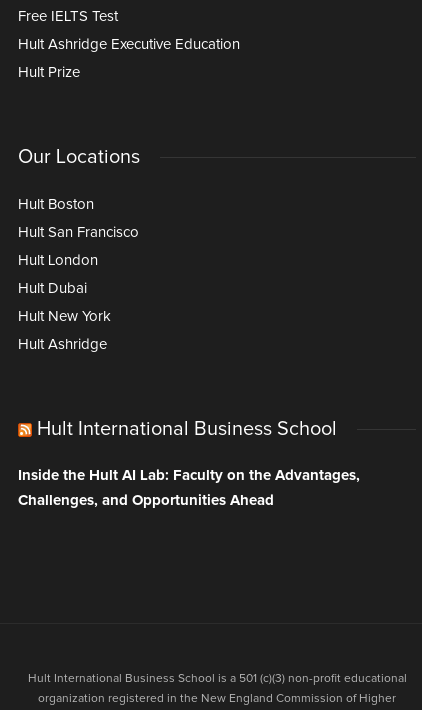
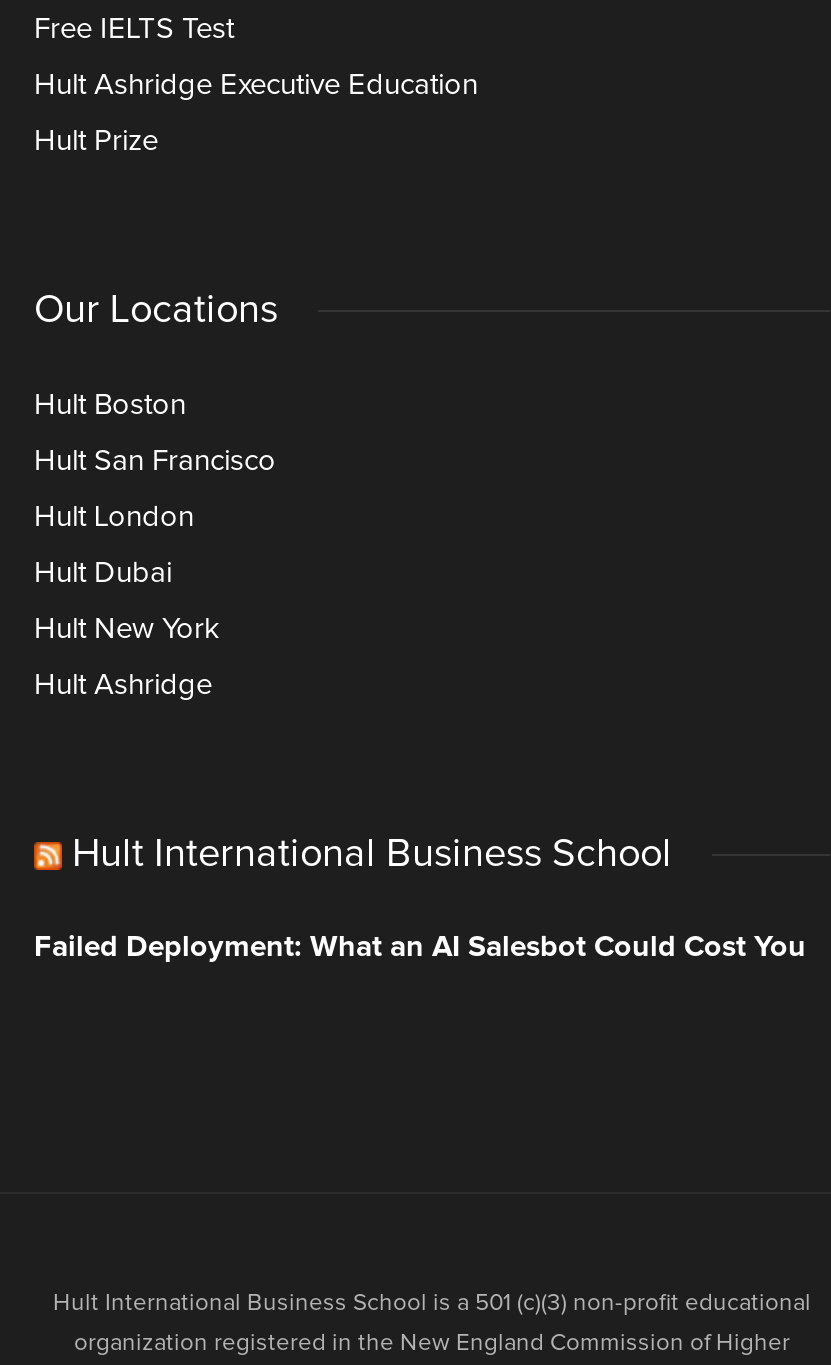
- Inside the Hult AI Lab: Faculty on the Advantages,
- Challenges, and Opportunities Ahead
+ Failed Deployment: What an AI Salesbot Could Cost You
